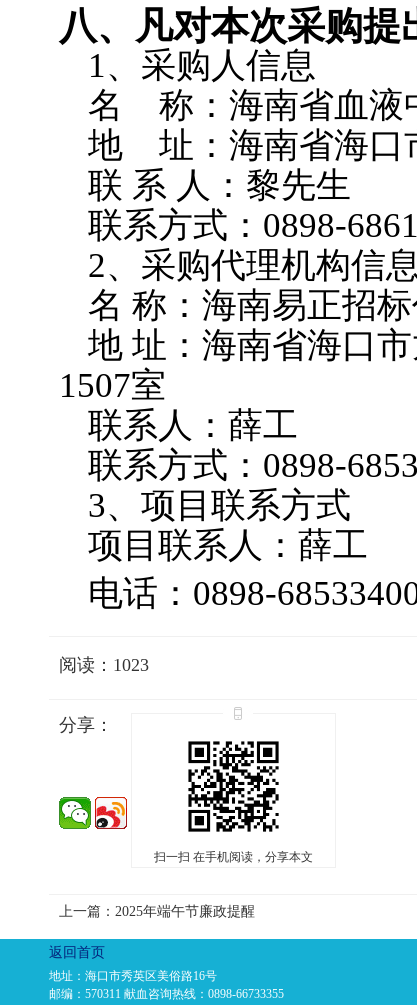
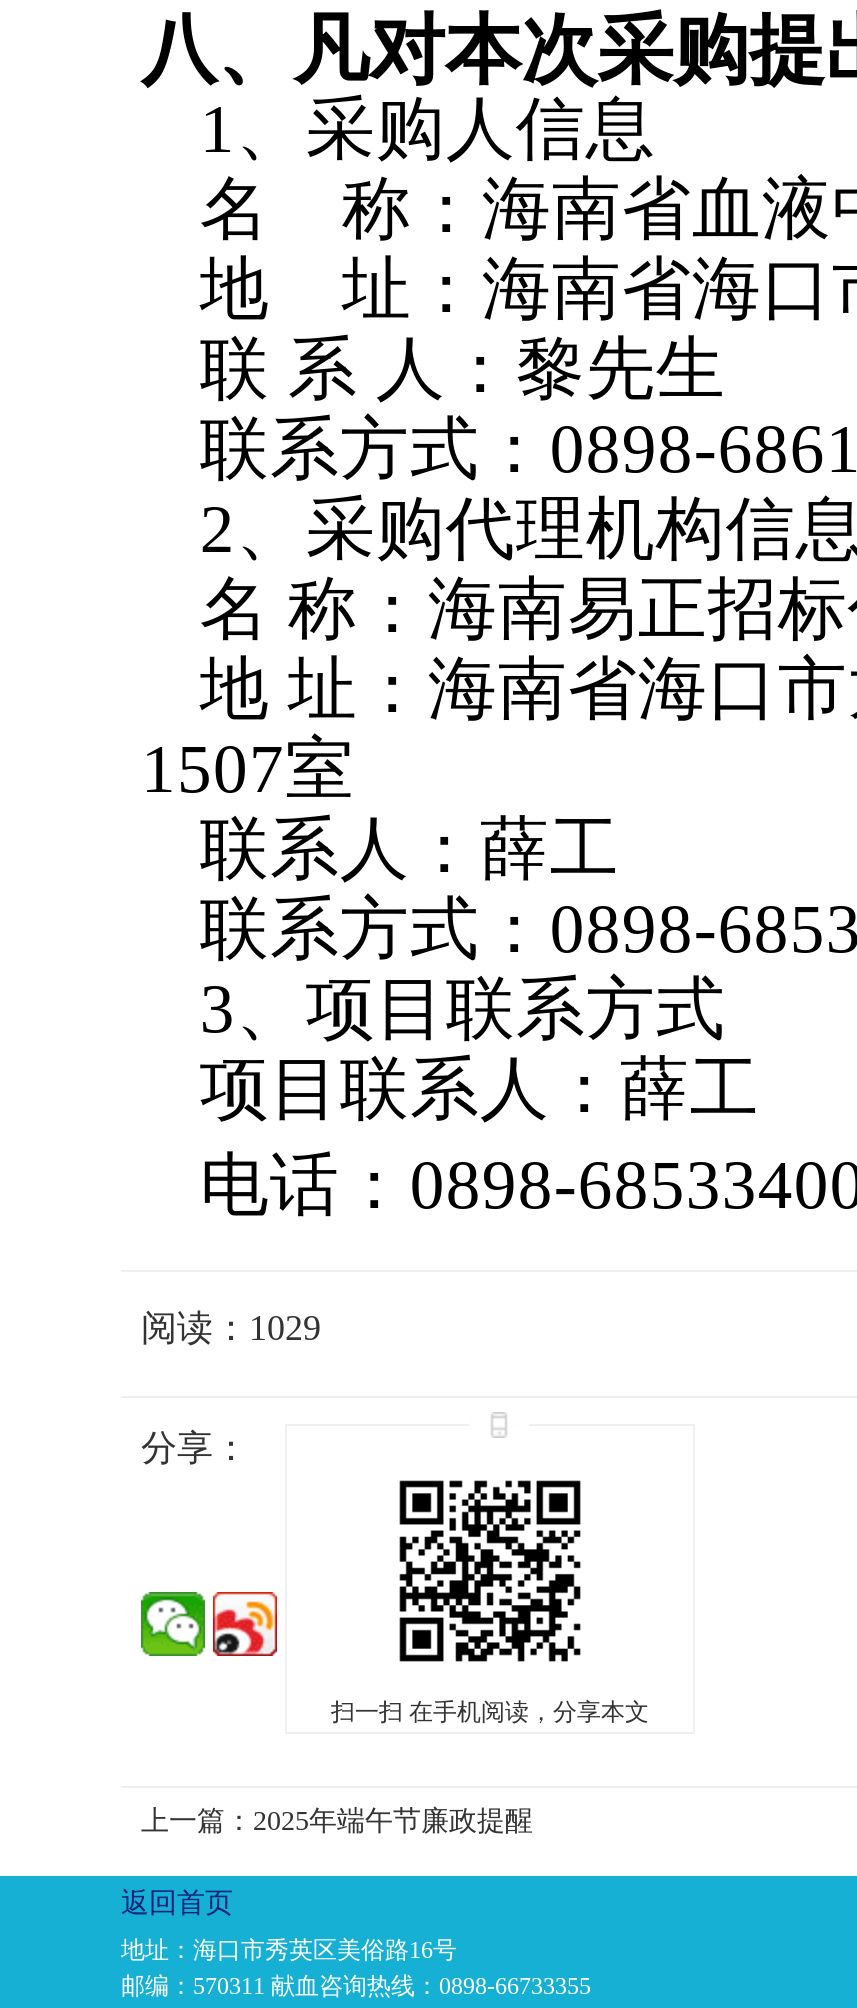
- 阅读：1023
+ 阅读：1029
